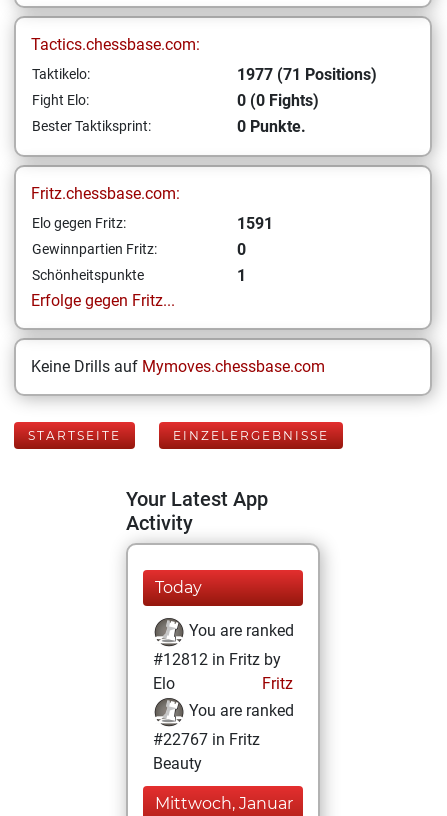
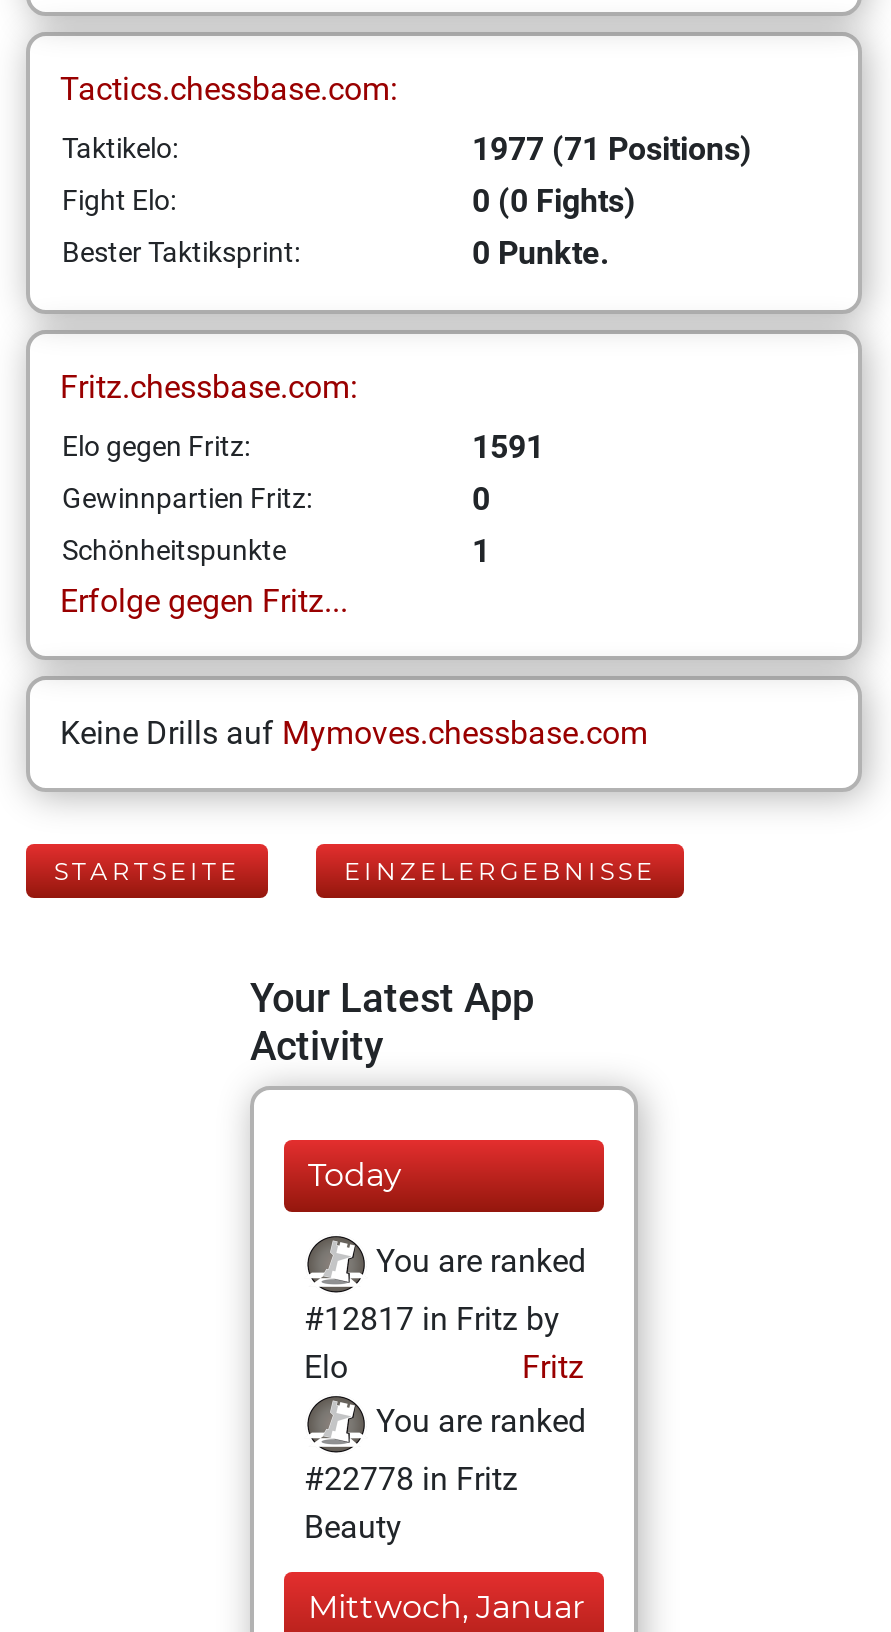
- #12812 in Fritz by
+ #12817 in Fritz by

- #22767 in Fritz
+ #22778 in Fritz
